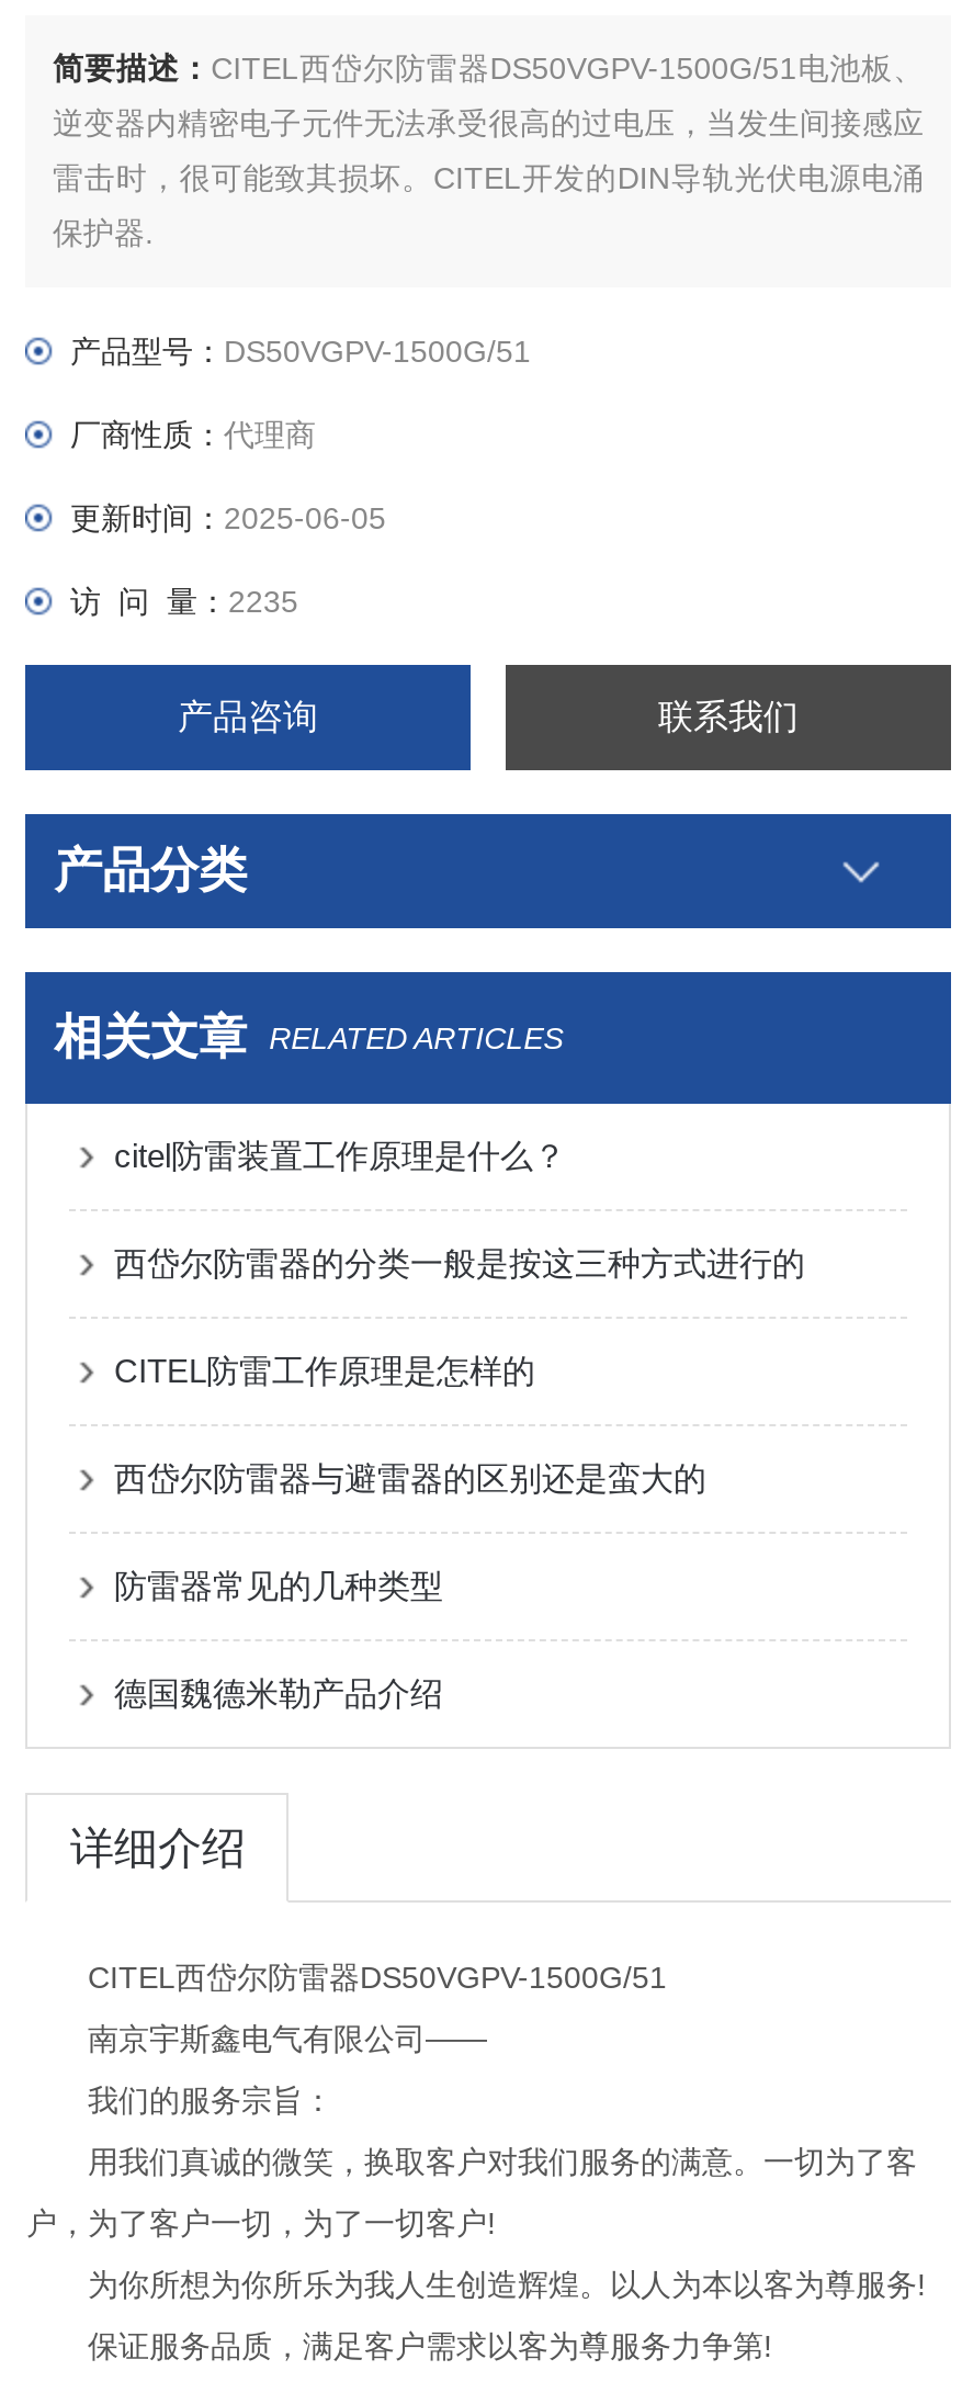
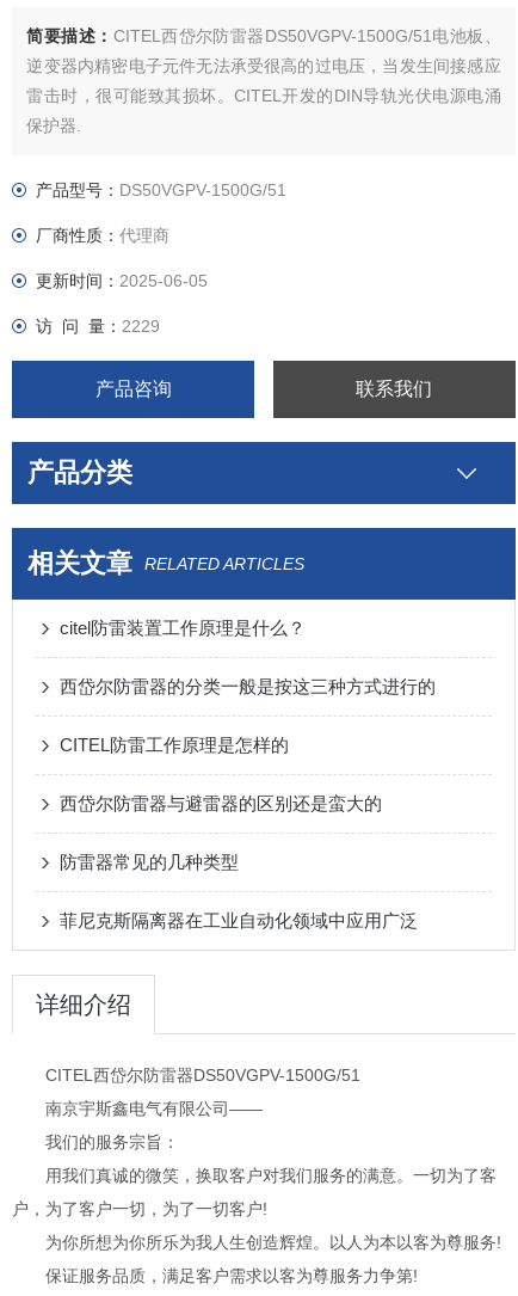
- 访 问 量：2235
+ 访 问 量：2229

- 德国魏德米勒产品介绍
+ 菲尼克斯隔离器在工业自动化领域中应用广泛
